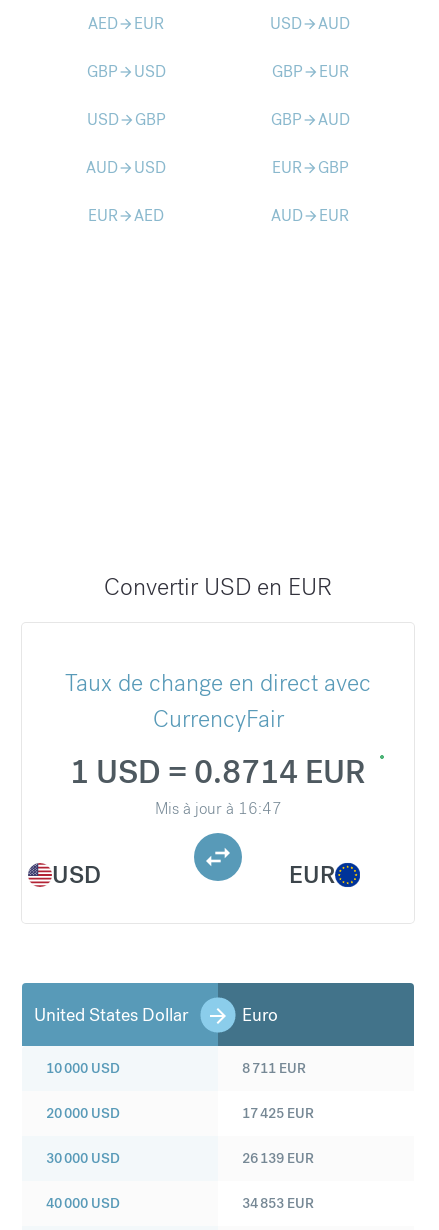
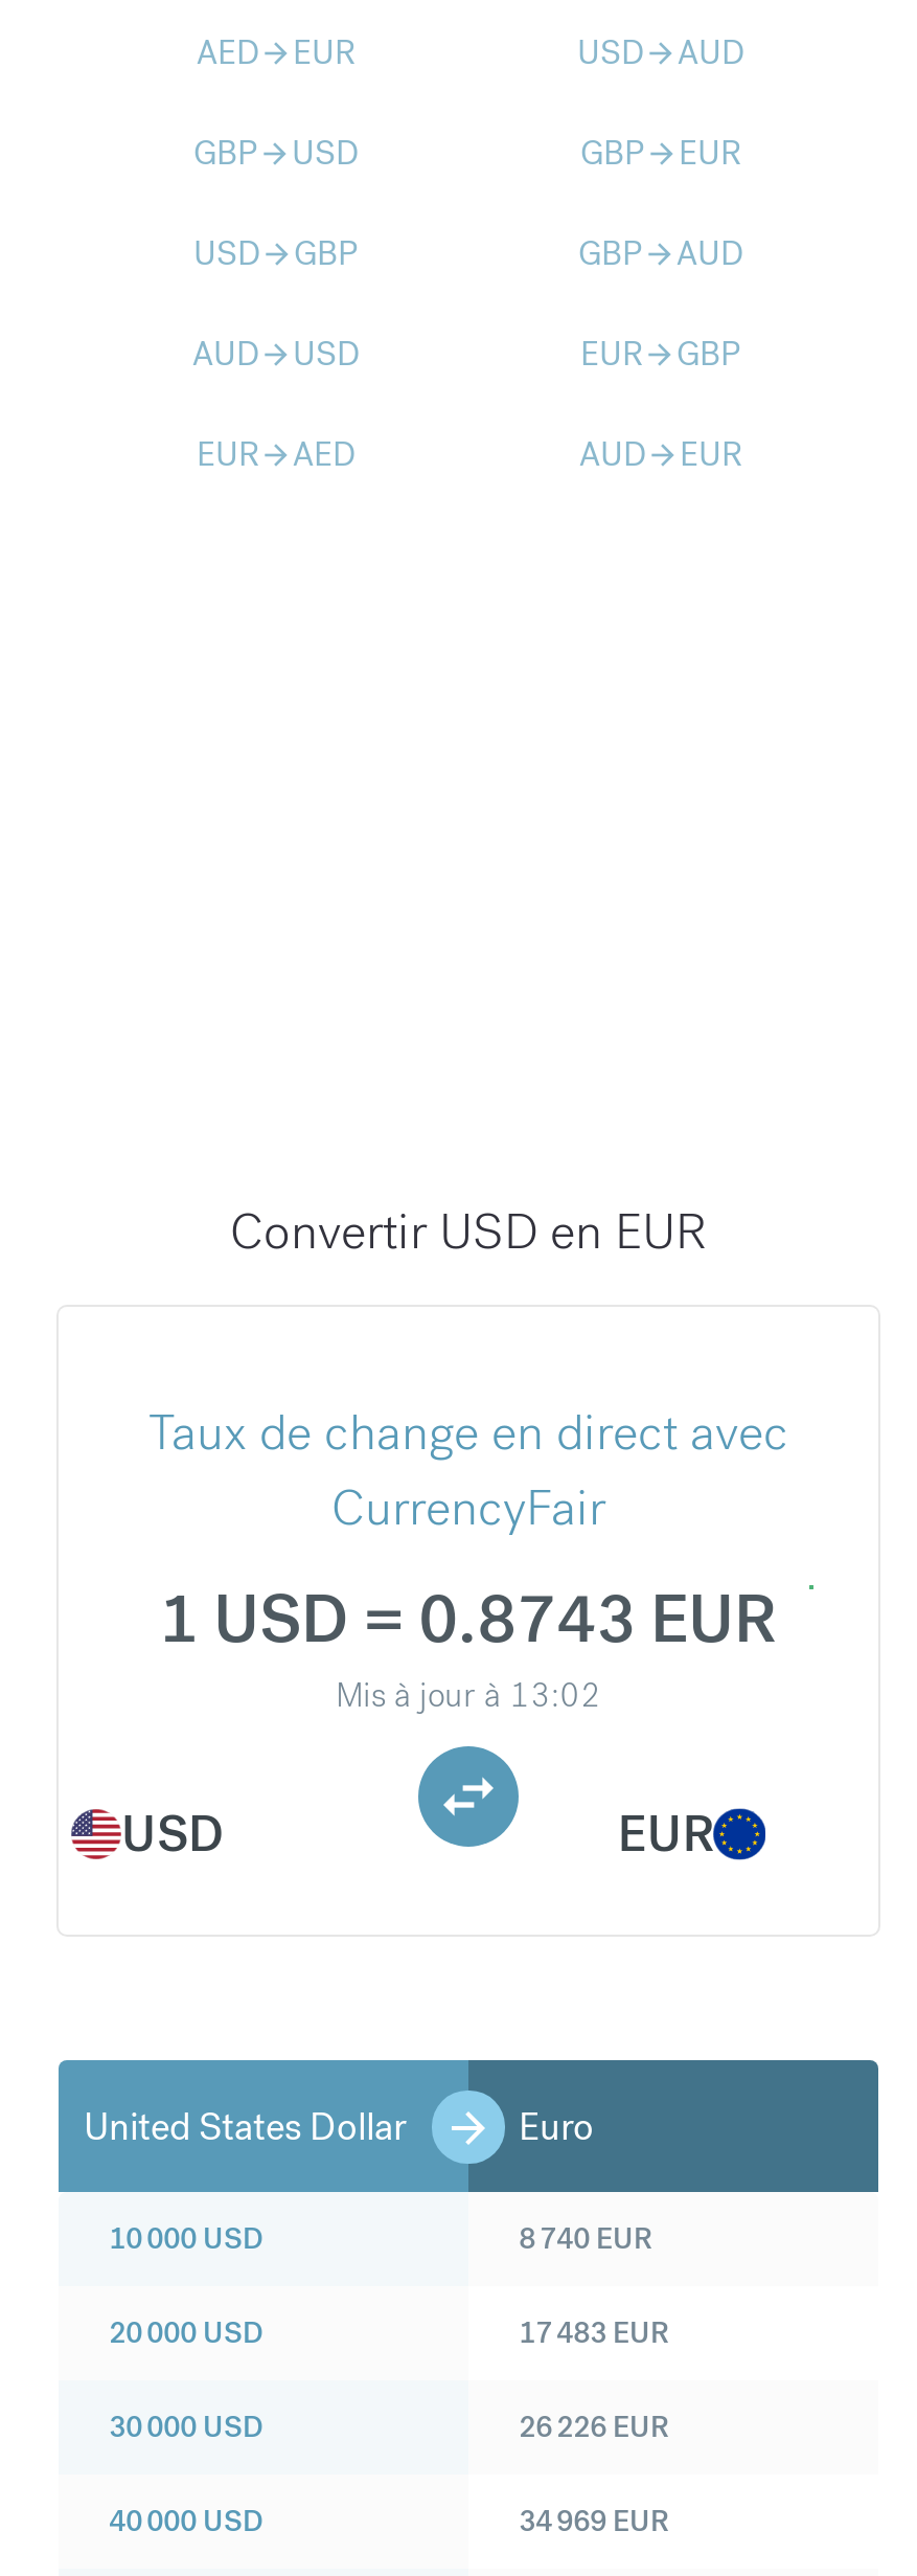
- 1 USD = 0.8714 EUR
+ 1 USD = 0.8743 EUR

- Mis à jour à 16:47
+ Mis à jour à 13:02

- 8 711 EUR
+ 8 740 EUR

- 17 425 EUR
+ 17 483 EUR

- 26 139 EUR
+ 26 226 EUR

- 34 853 EUR
+ 34 969 EUR
